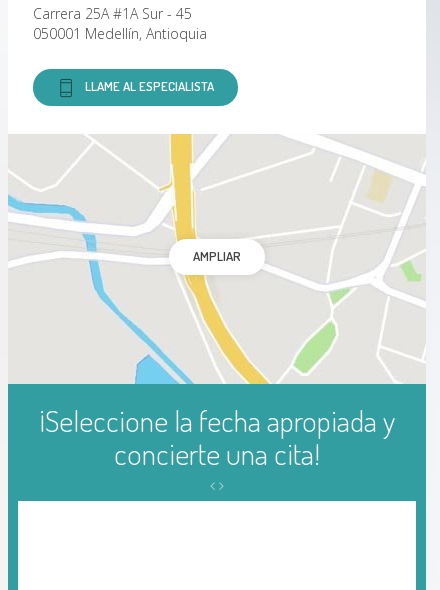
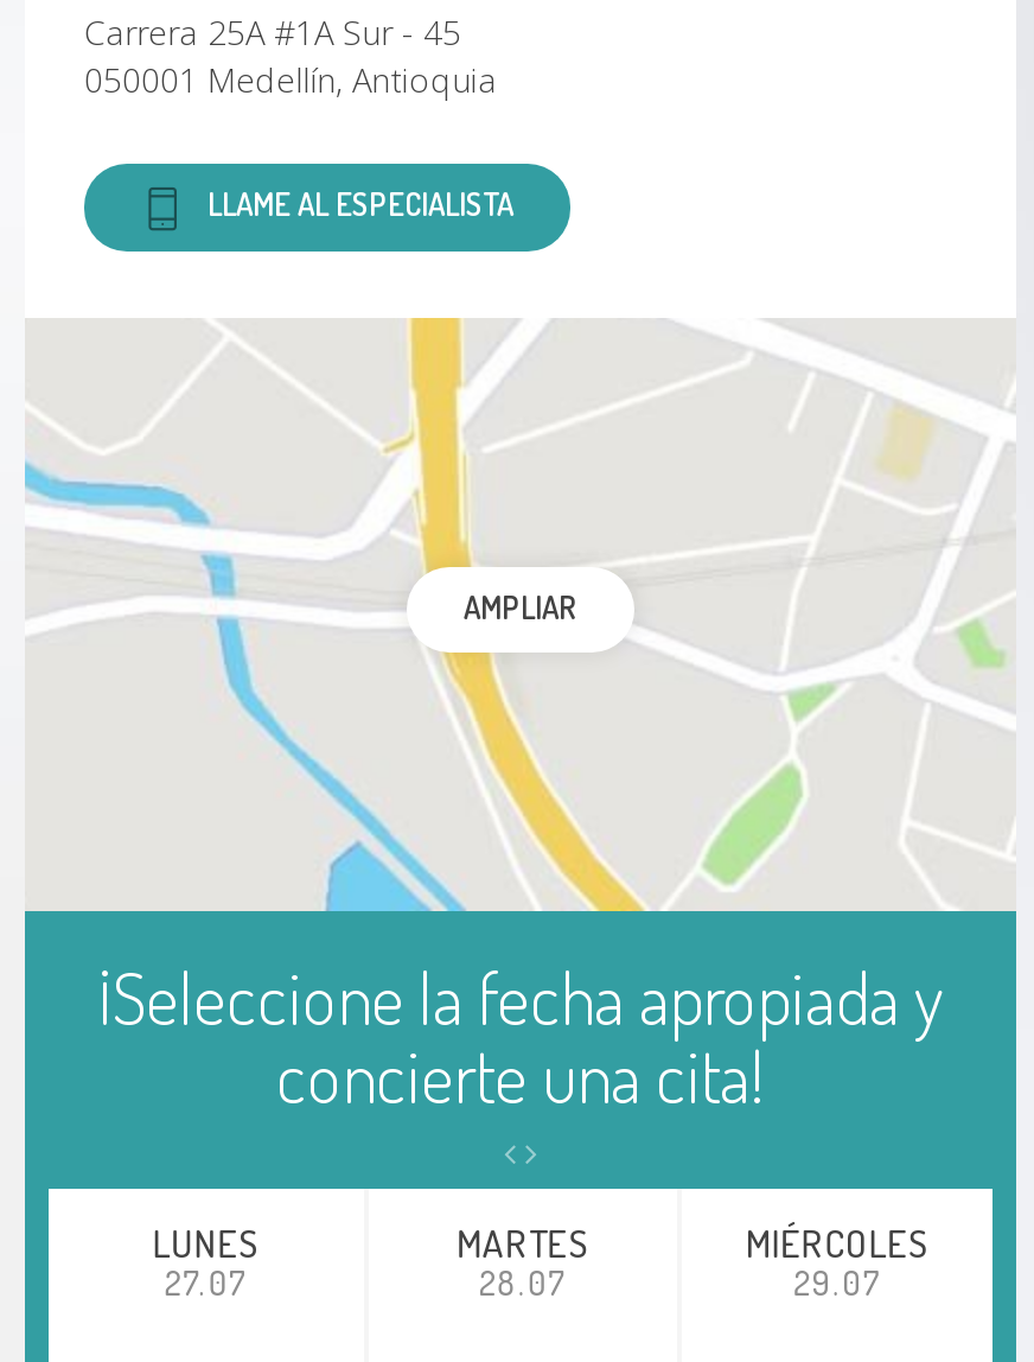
+ LUNES
+ 27.07

+ MARTES
+ 28.07

+ MIÉRCOLES
+ 29.07
